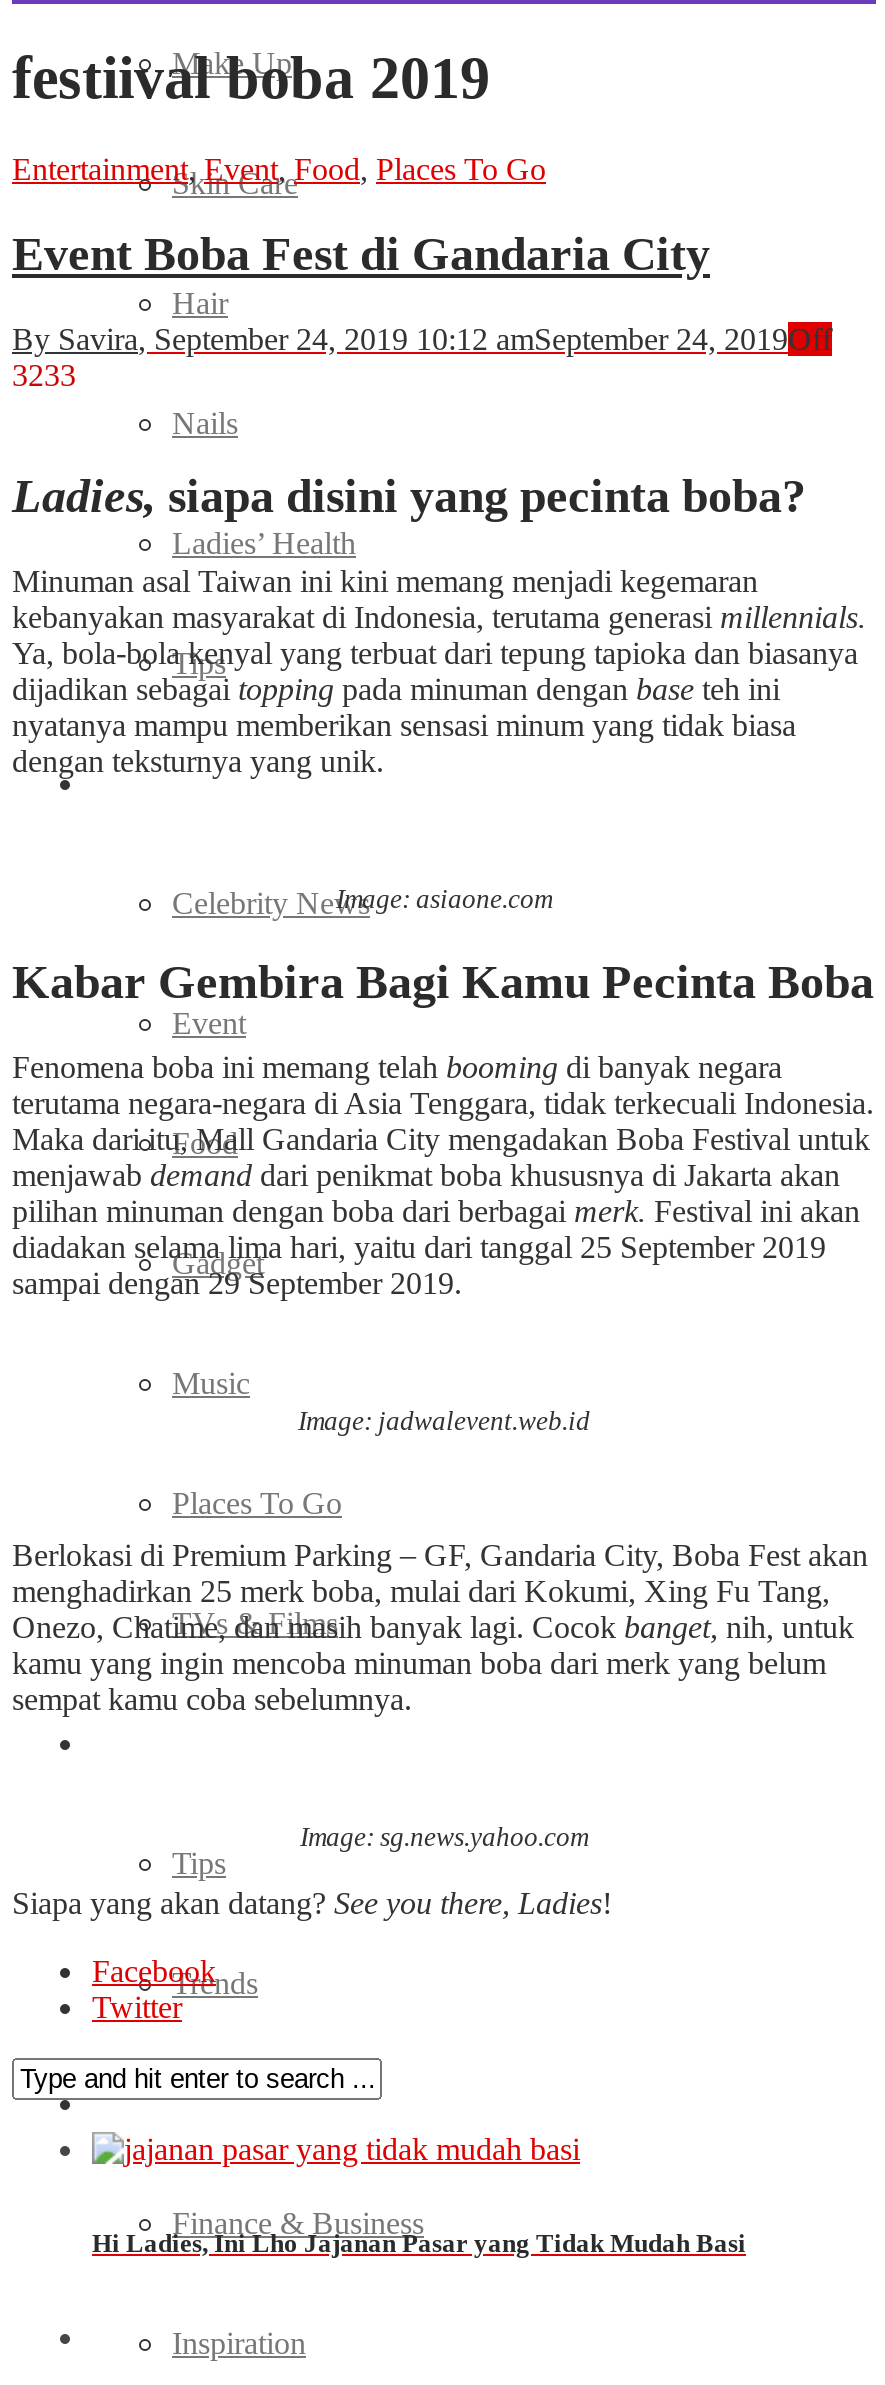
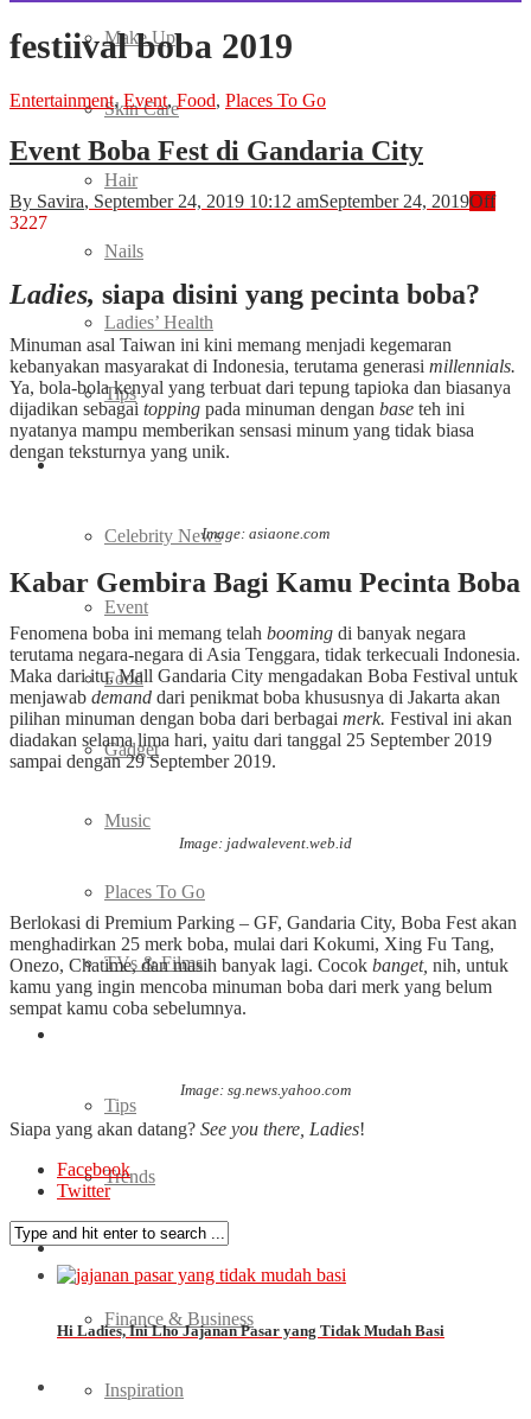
- 3233
+ 3227
